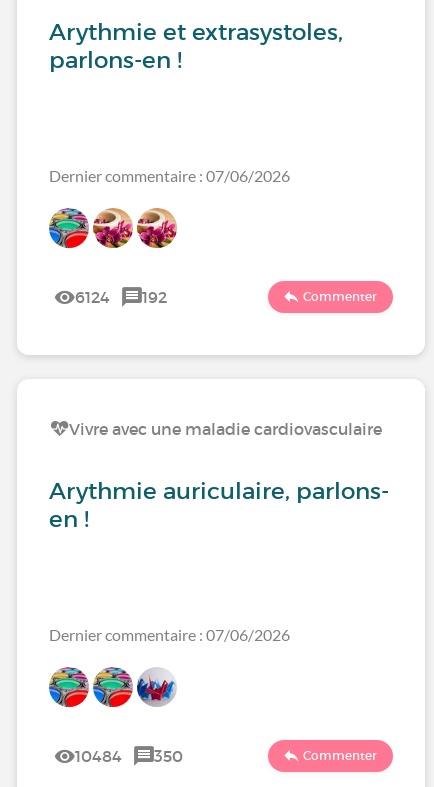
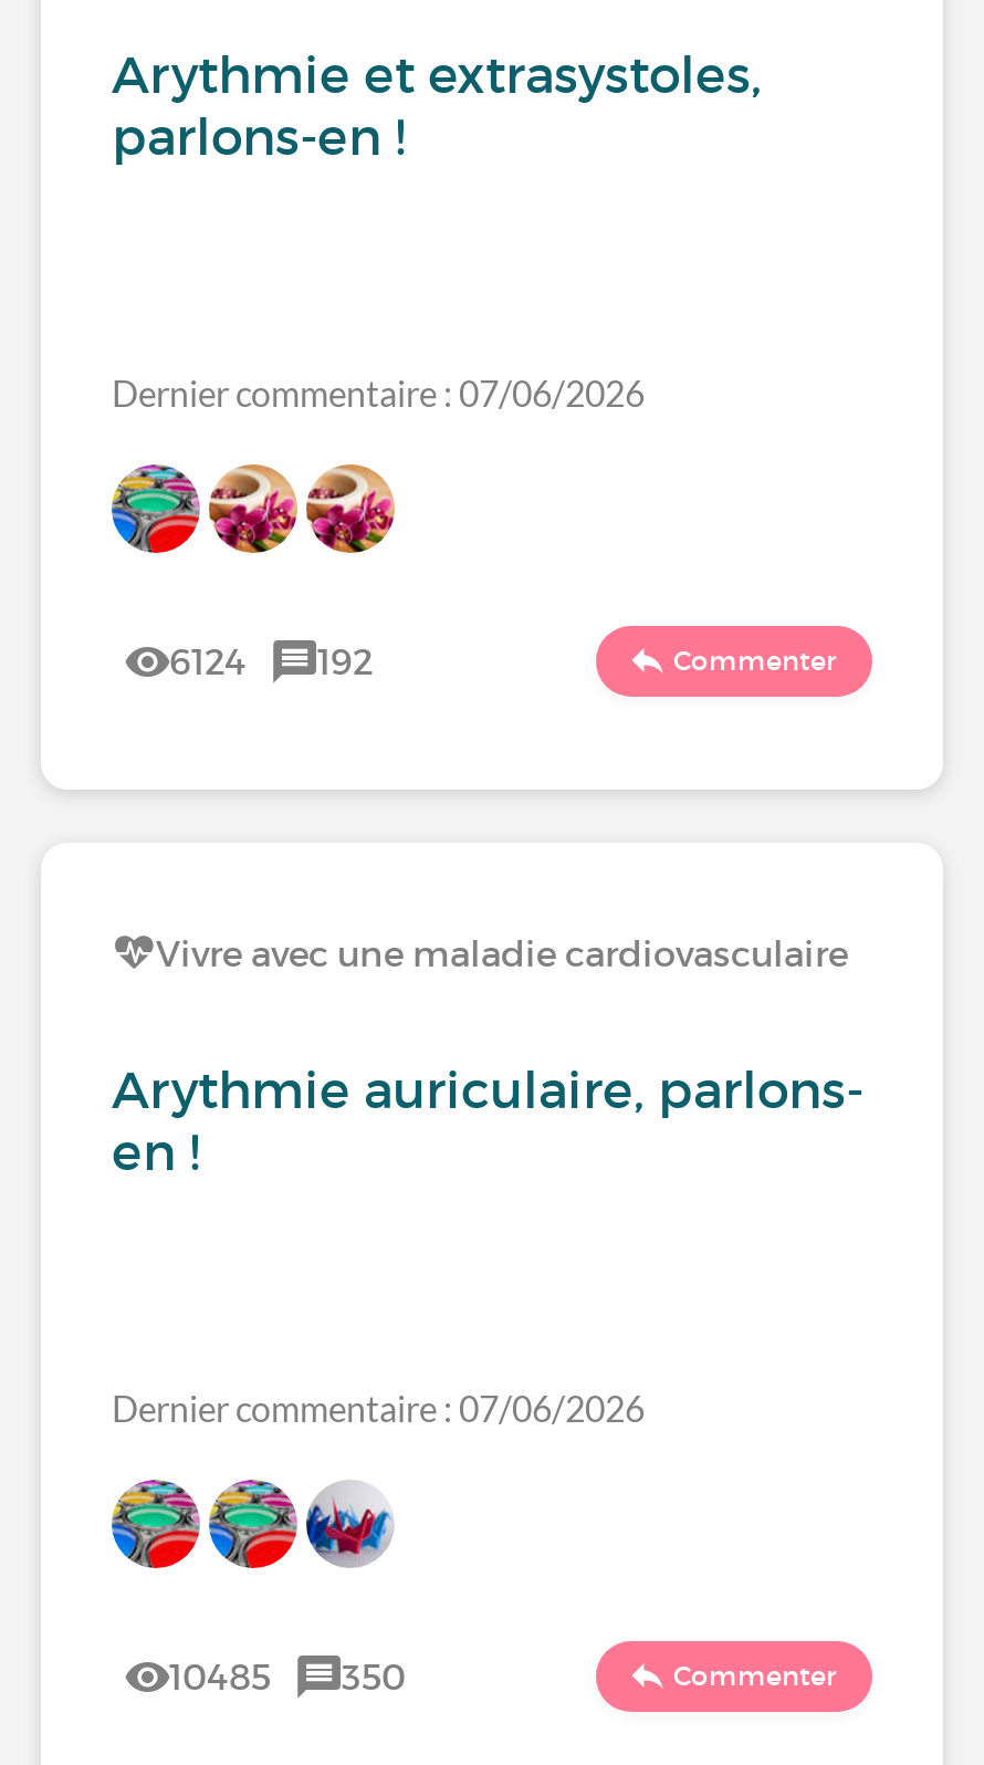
- 10484 350
+ 10485 350
